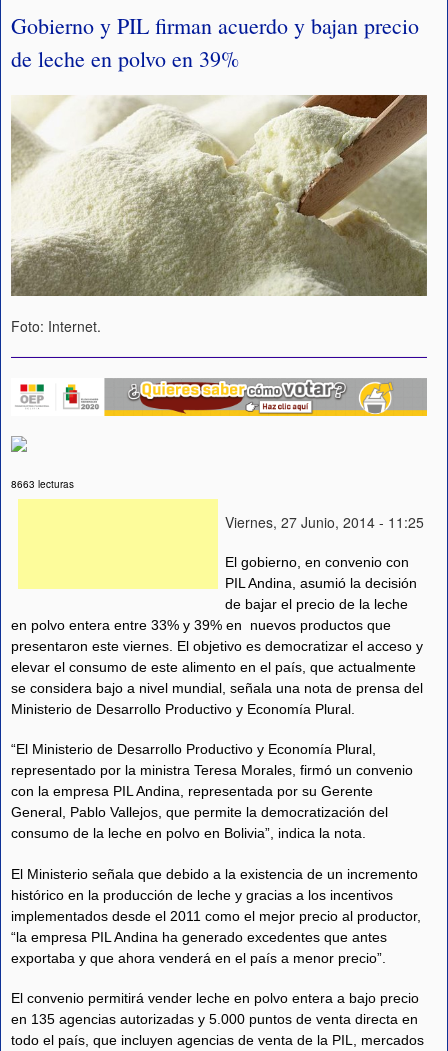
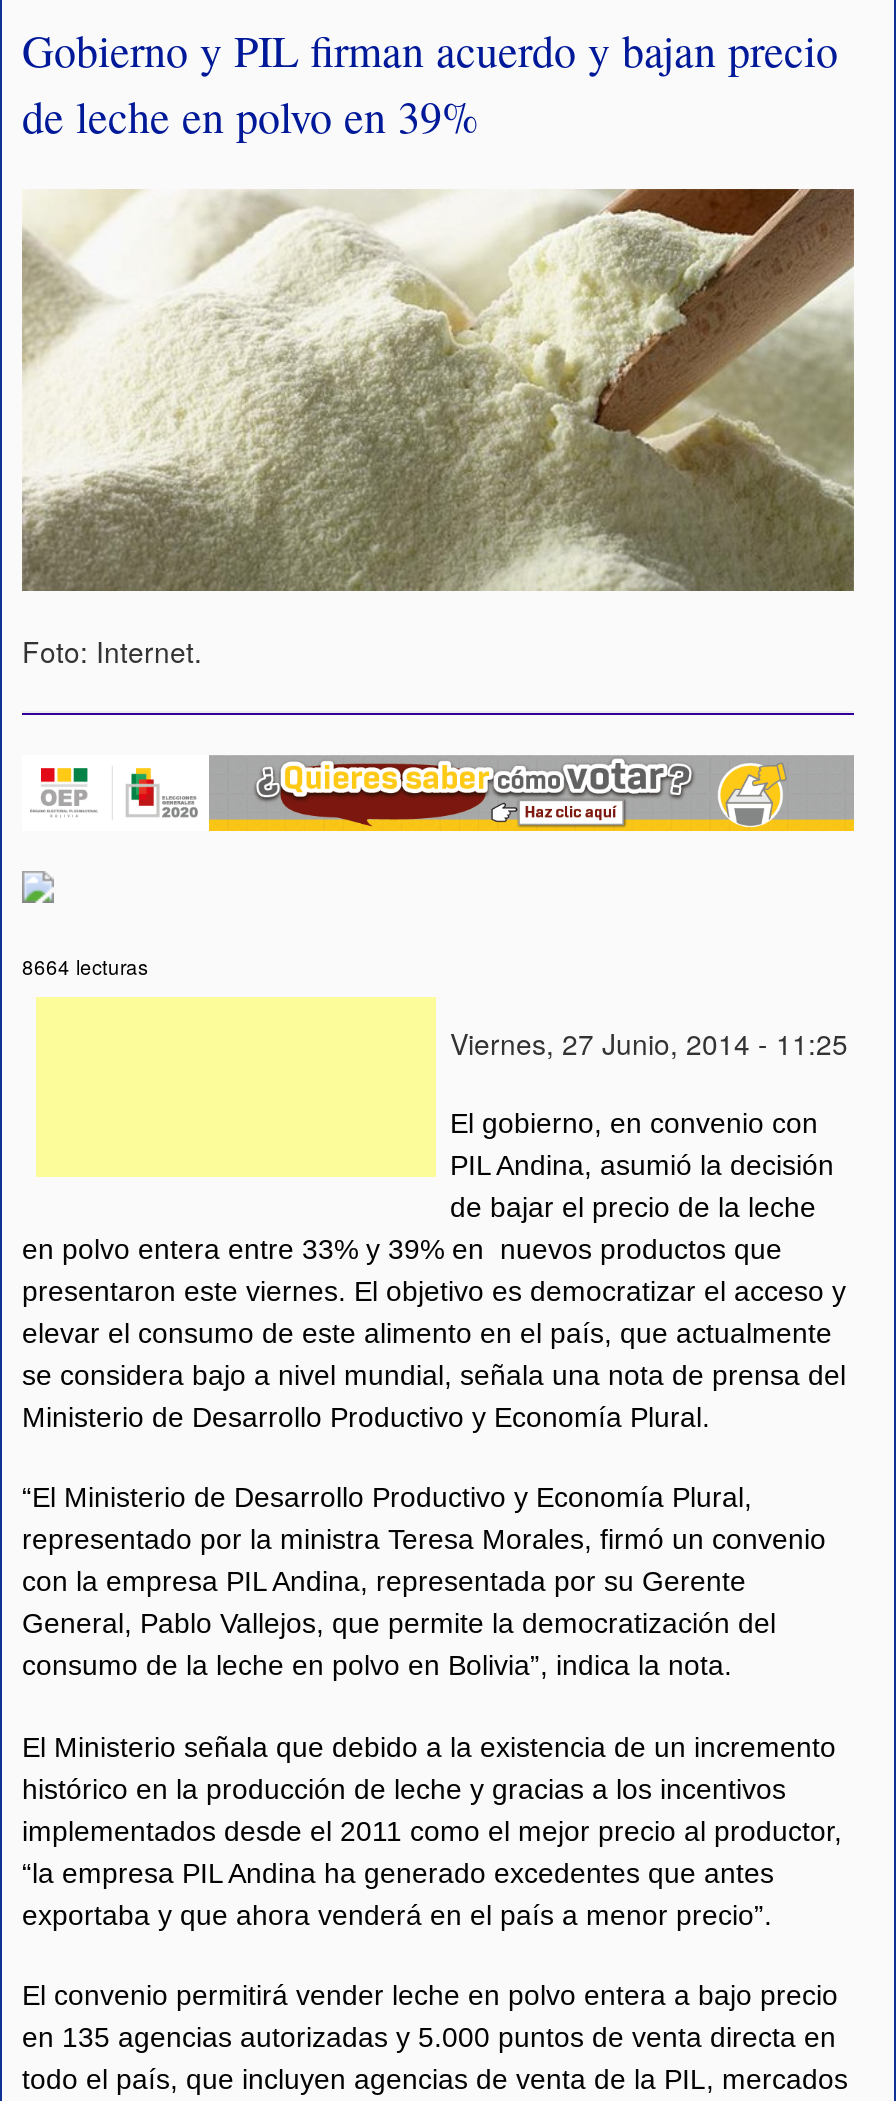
- 8663 lecturas
+ 8664 lecturas
